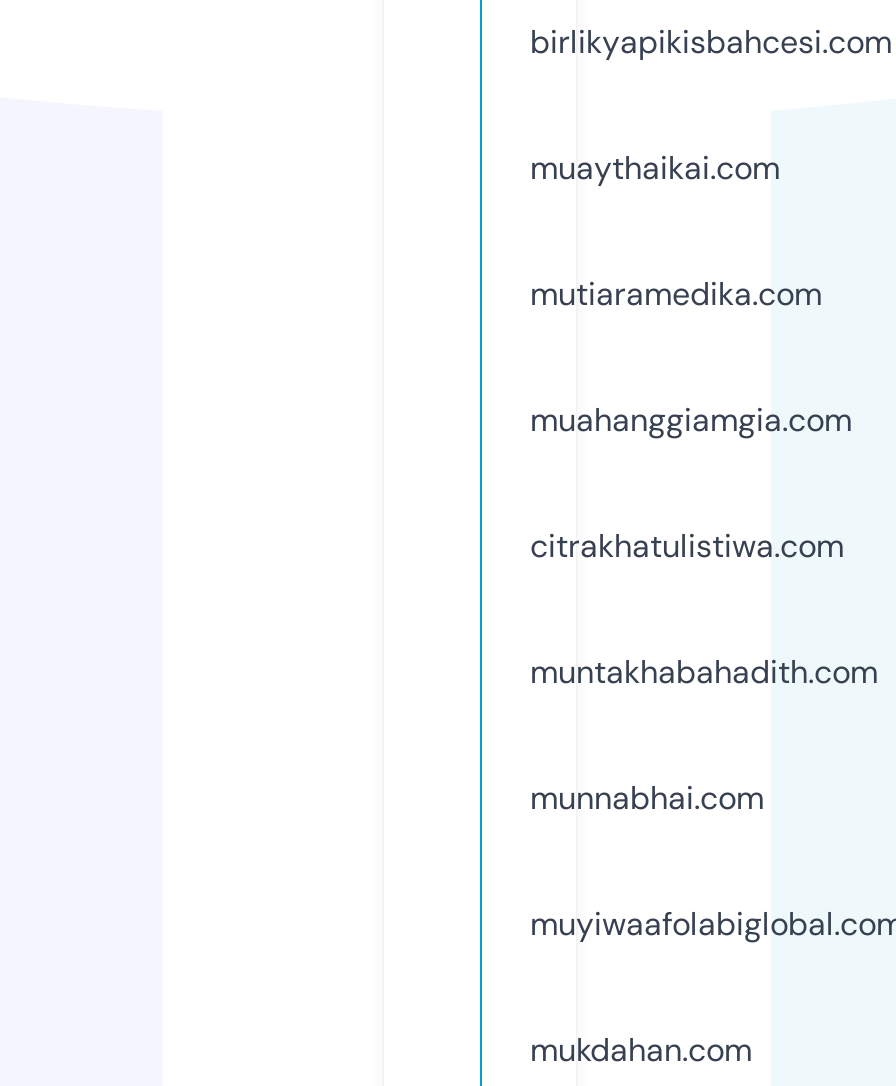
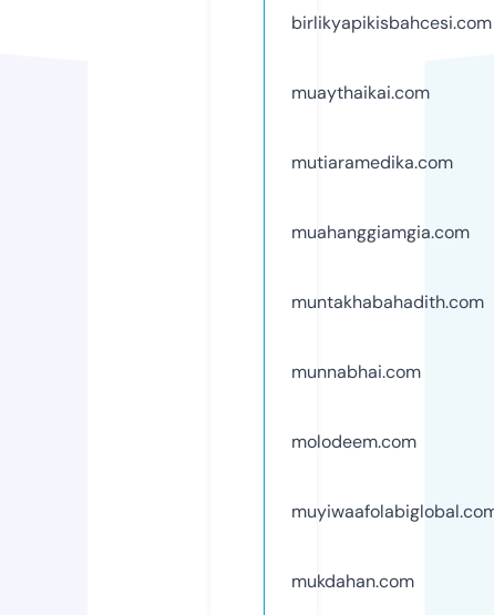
- citrakhatulistiwa.com

moved up: muntakhabahadith.com | munnabhai.com

+ molodeem.com
